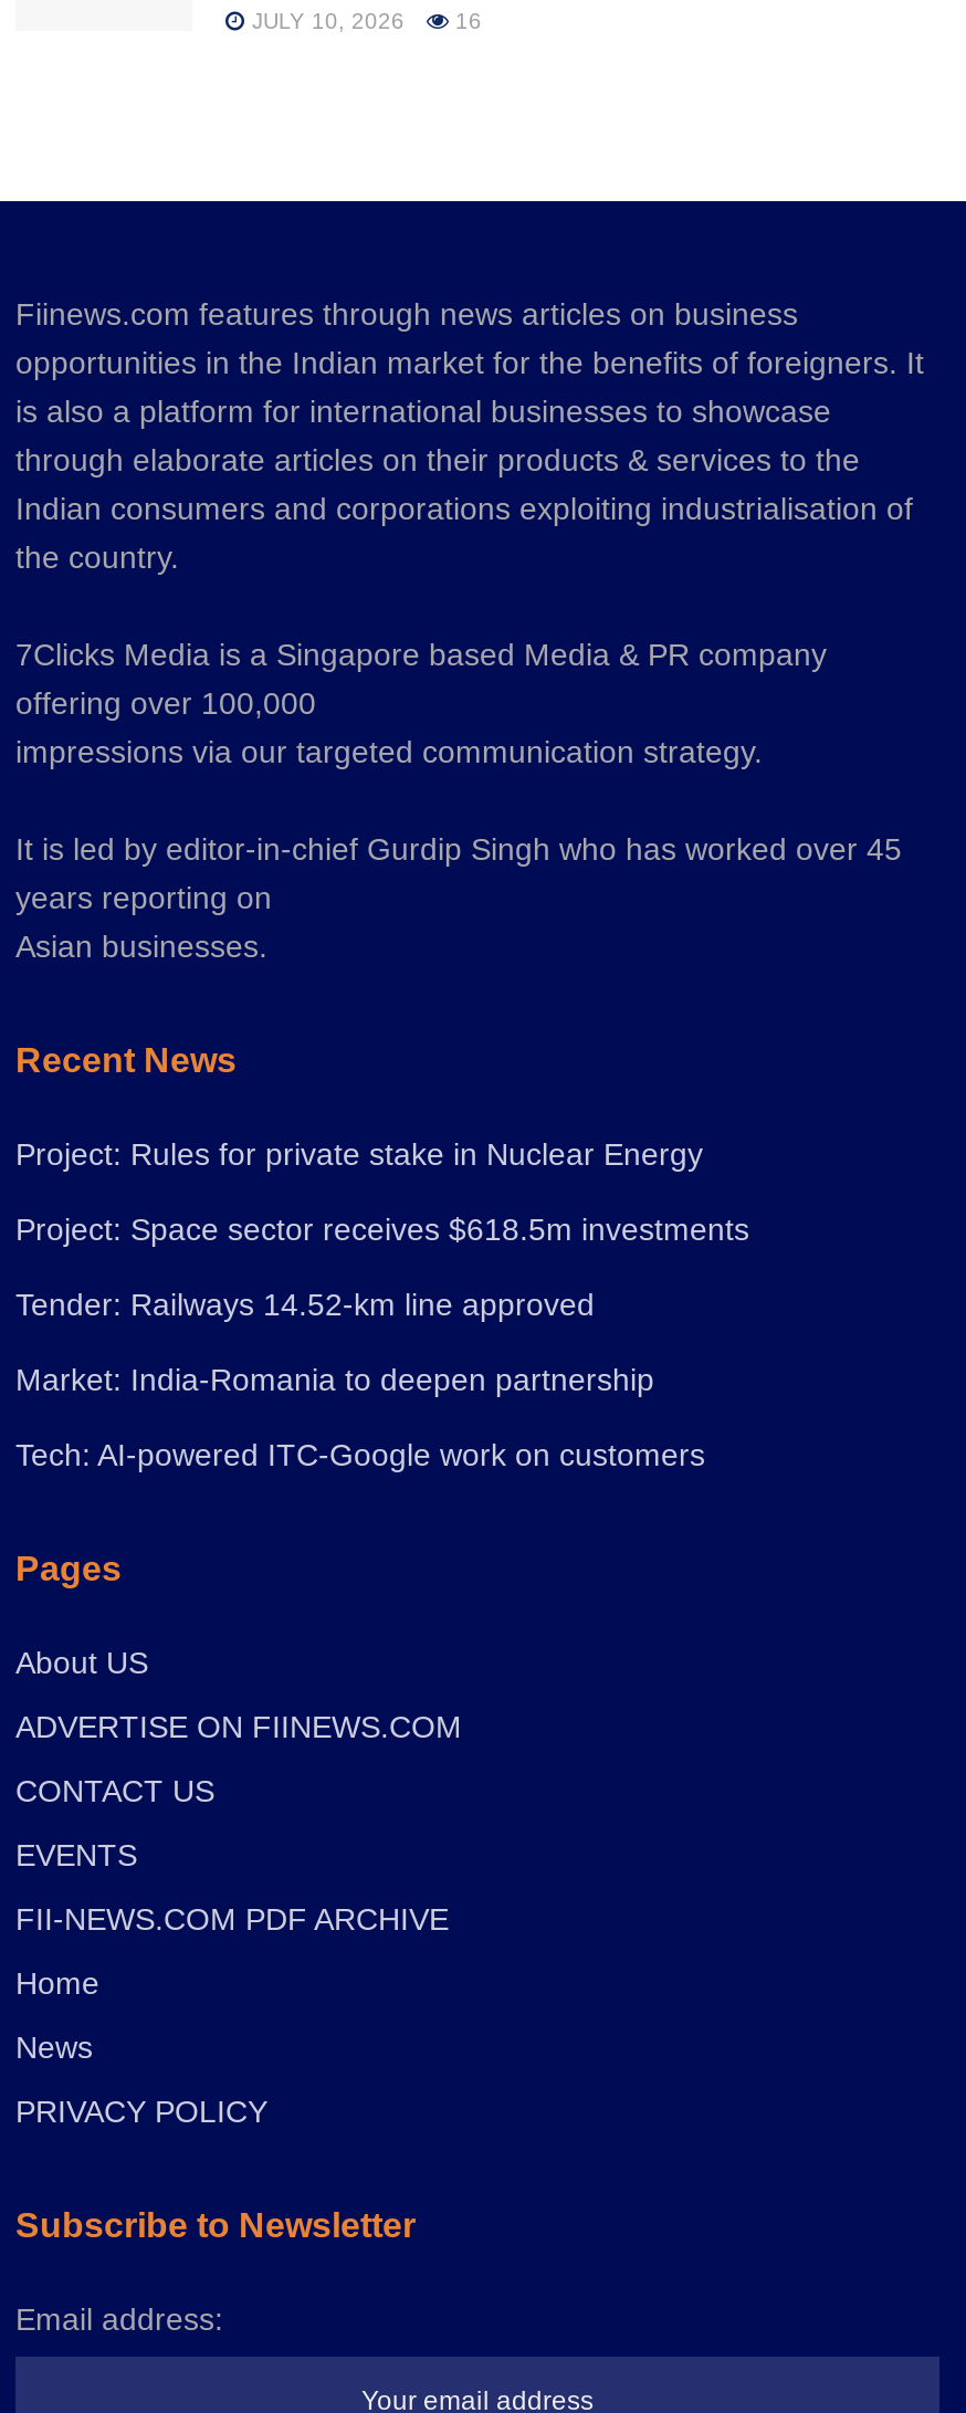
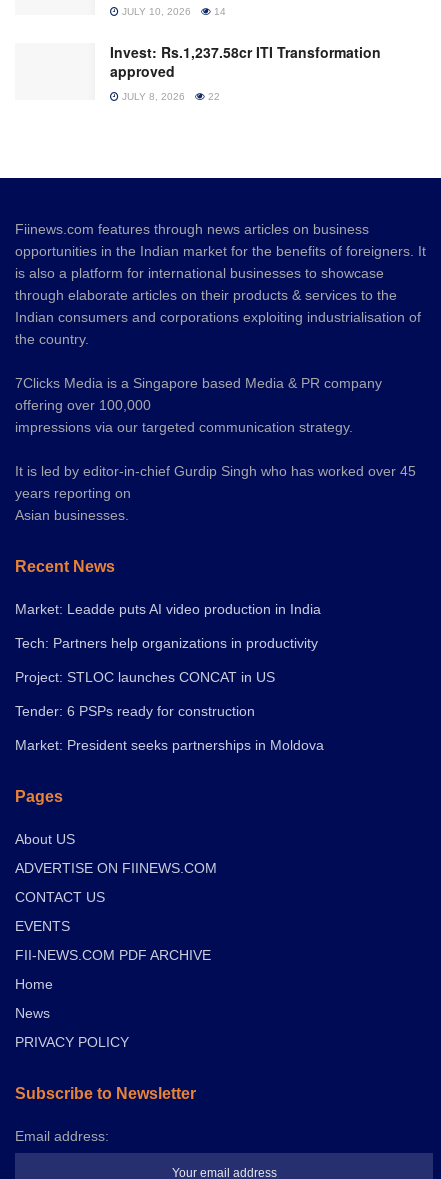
- 16
+ 14
+ Invest: Rs.1,237.58cr ITI Transformation
+ approved
+ JULY 8, 2026
+ 22

- Project: Rules for private stake in Nuclear Energy
+ Market: Leadde puts AI video production in India

- Project: Space sector receives $618.5m investments
+ Tech: Partners help organizations in productivity

- Tender: Railways 14.52-km line approved
+ Project: STLOC launches CONCAT in US

- Market: India-Romania to deepen partnership
+ Tender: 6 PSPs ready for construction

- Tech: AI-powered ITC-Google work on customers
+ Market: President seeks partnerships in Moldova
